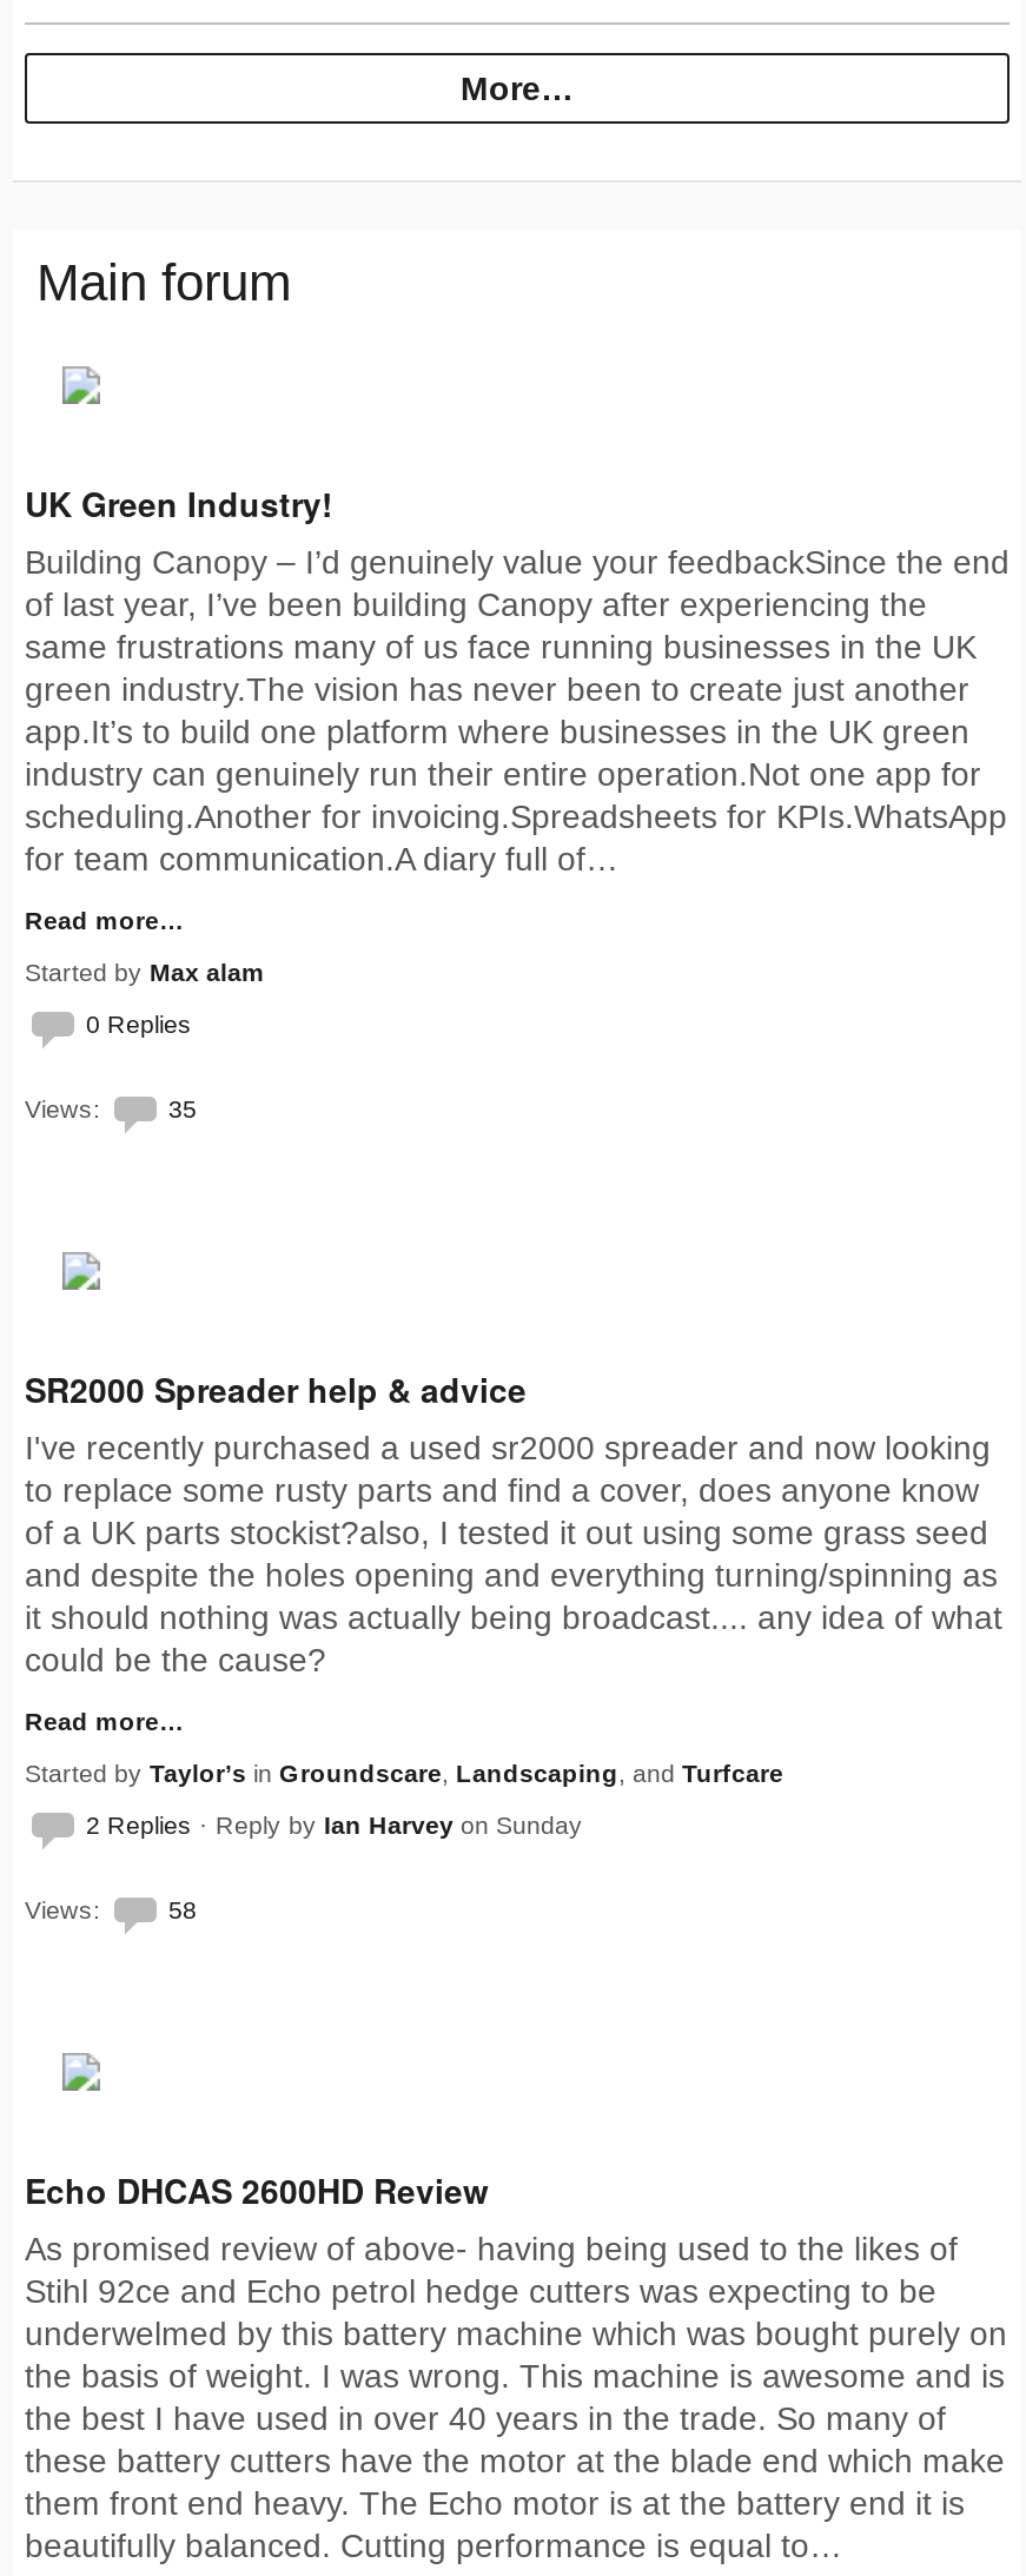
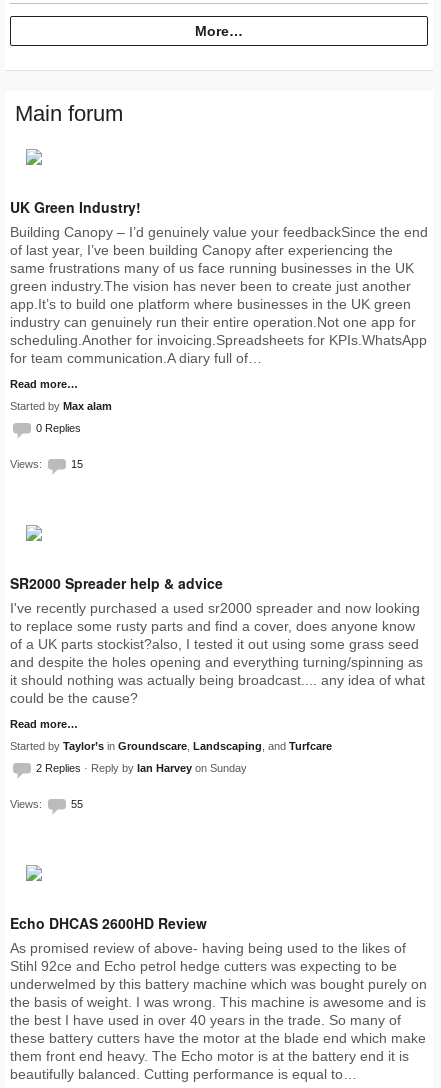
- 35
+ 15

- 58
+ 55
